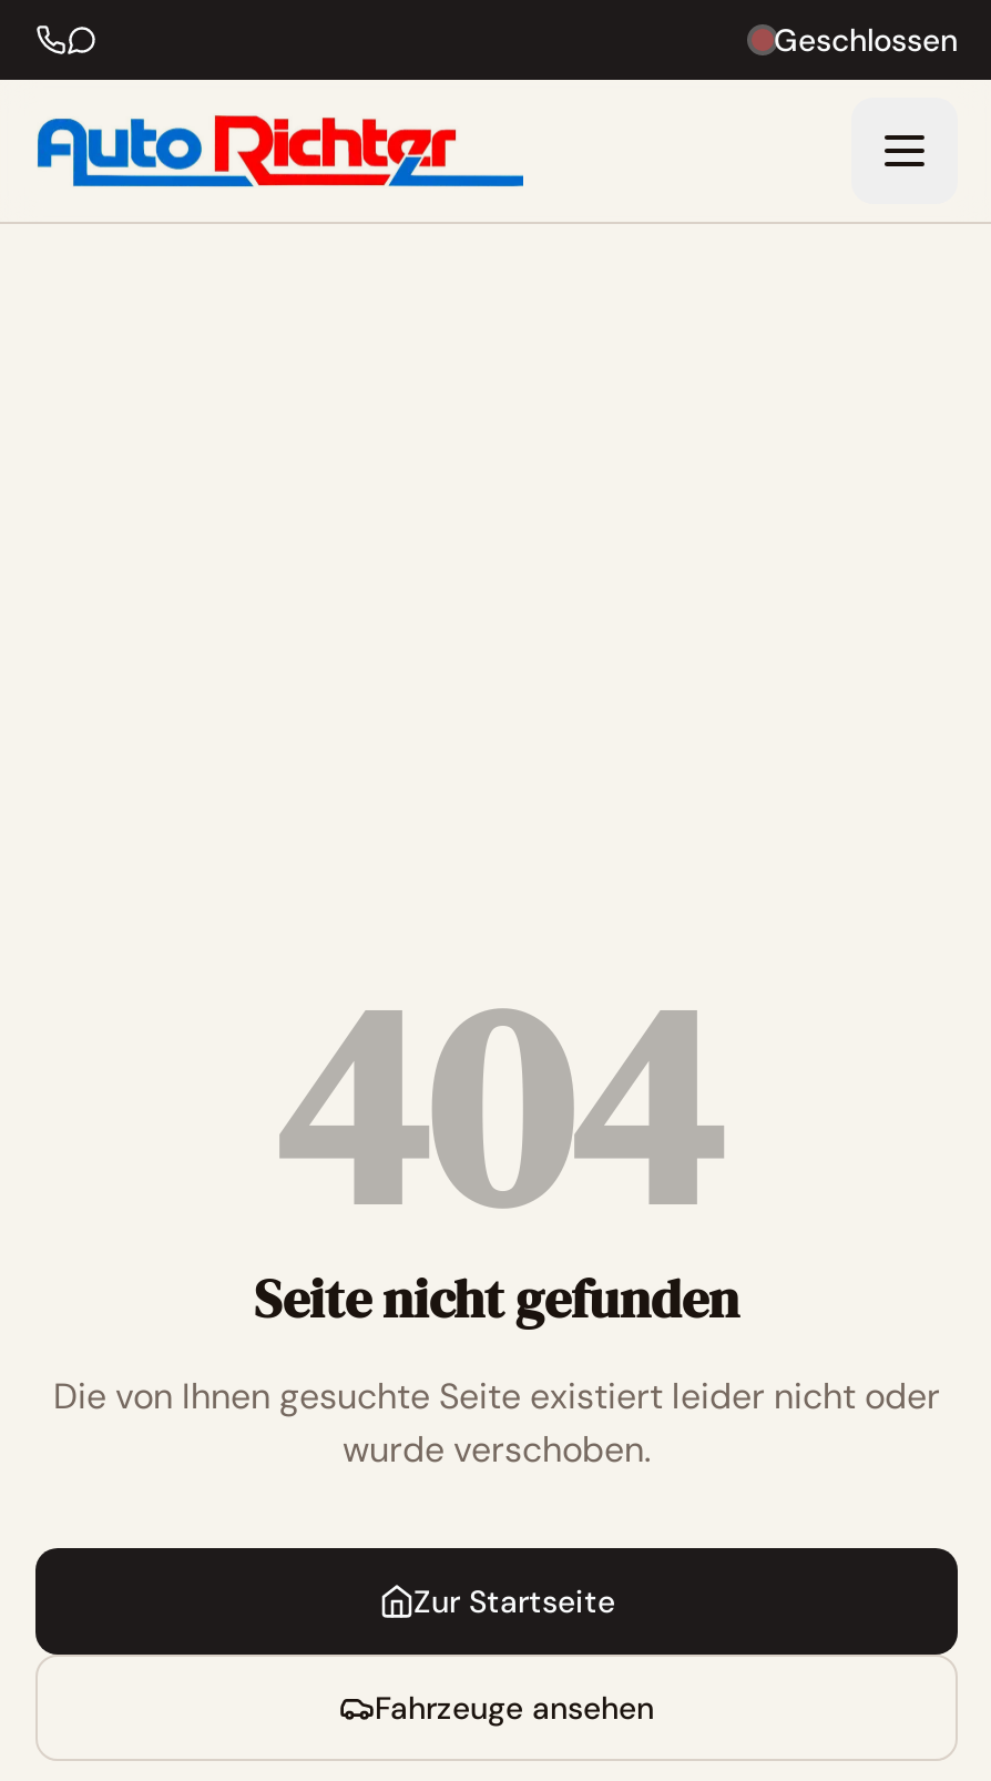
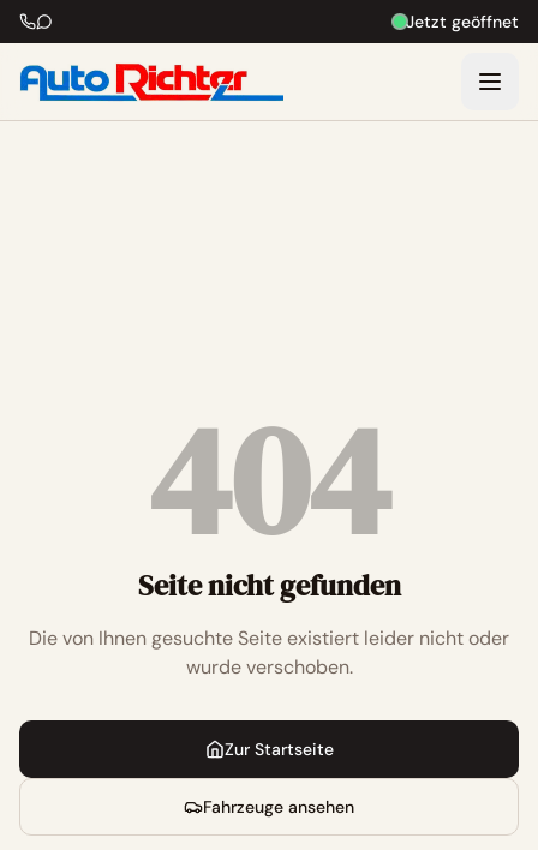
- Geschlossen
+ Jetzt geöffnet
